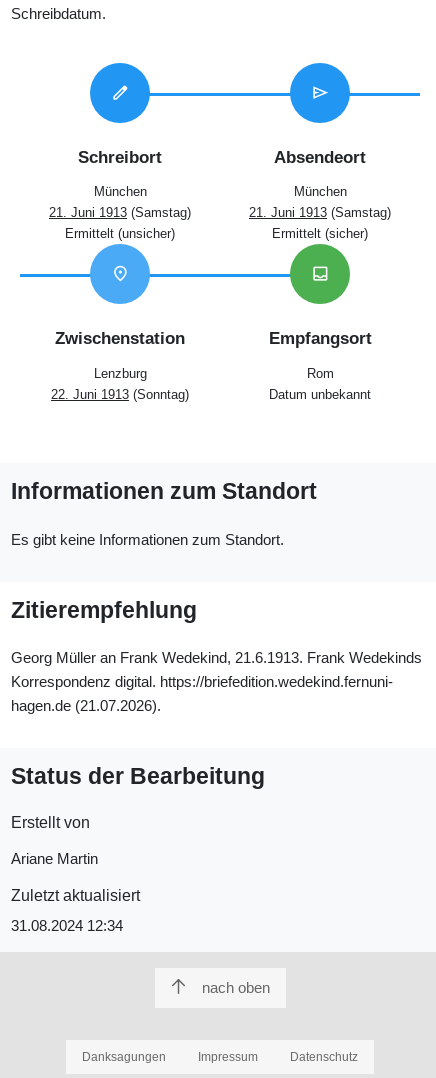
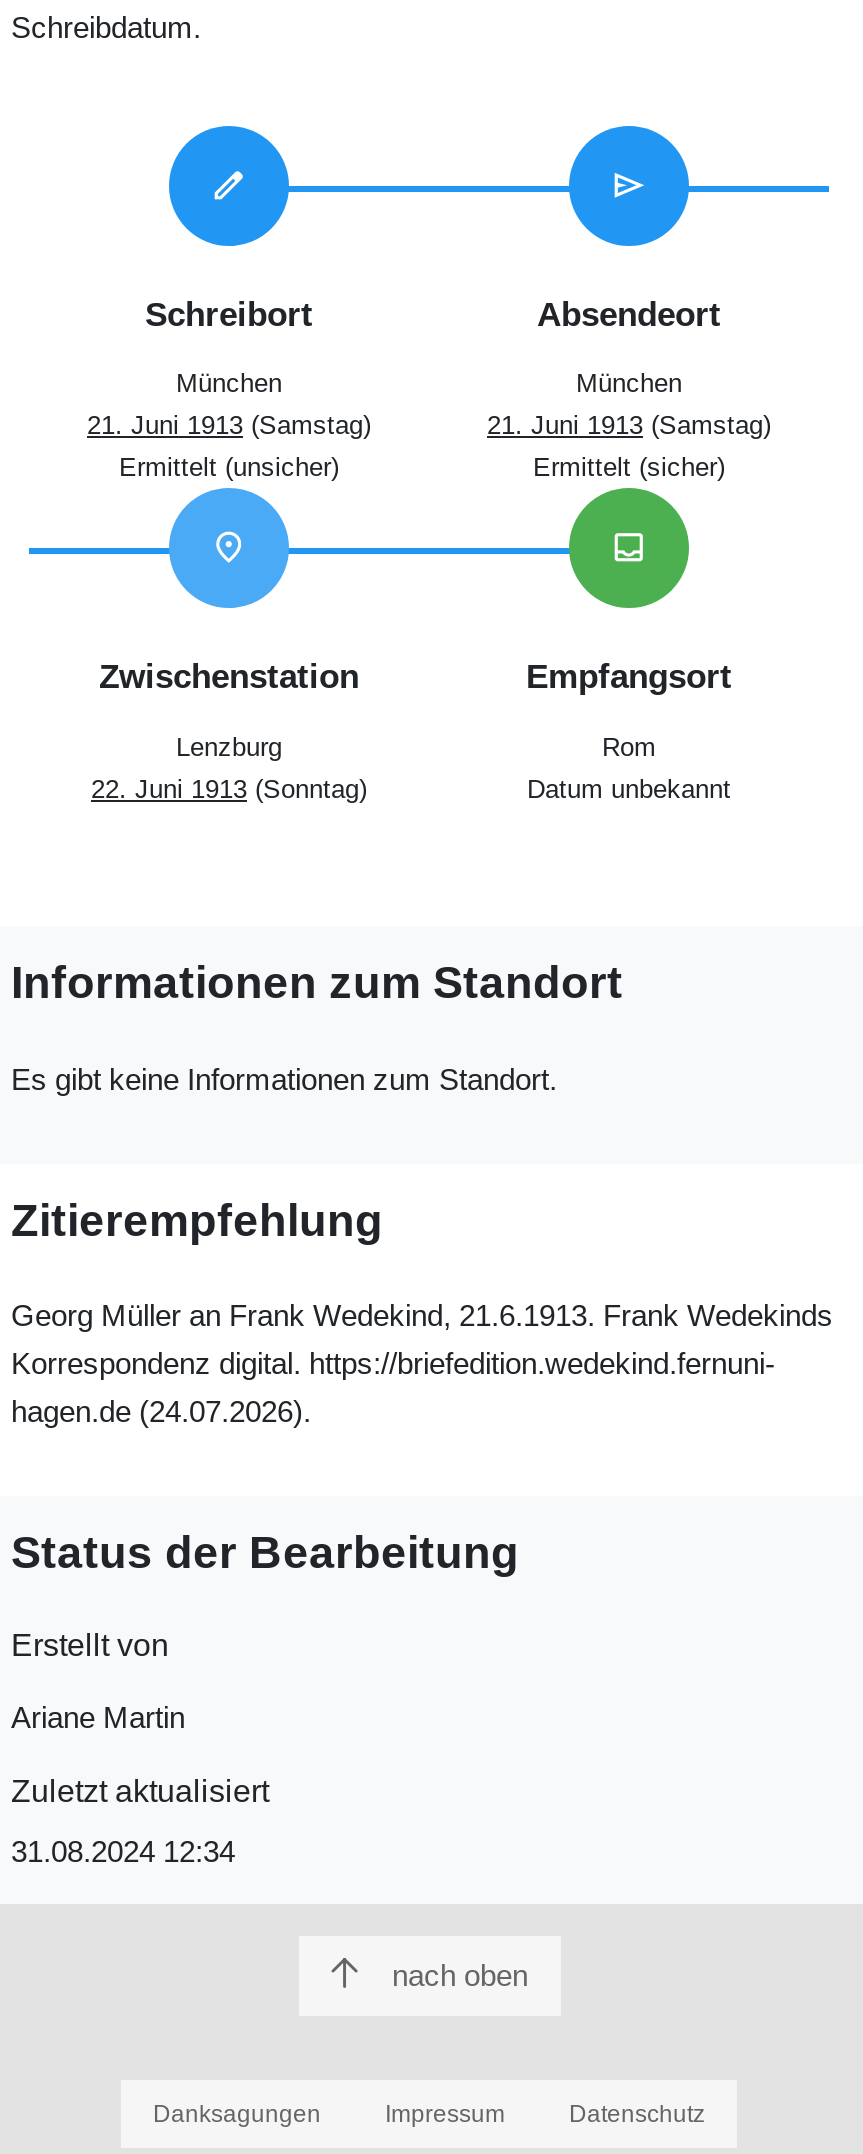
- hagen.de (21.07.2026).
+ hagen.de (24.07.2026).
